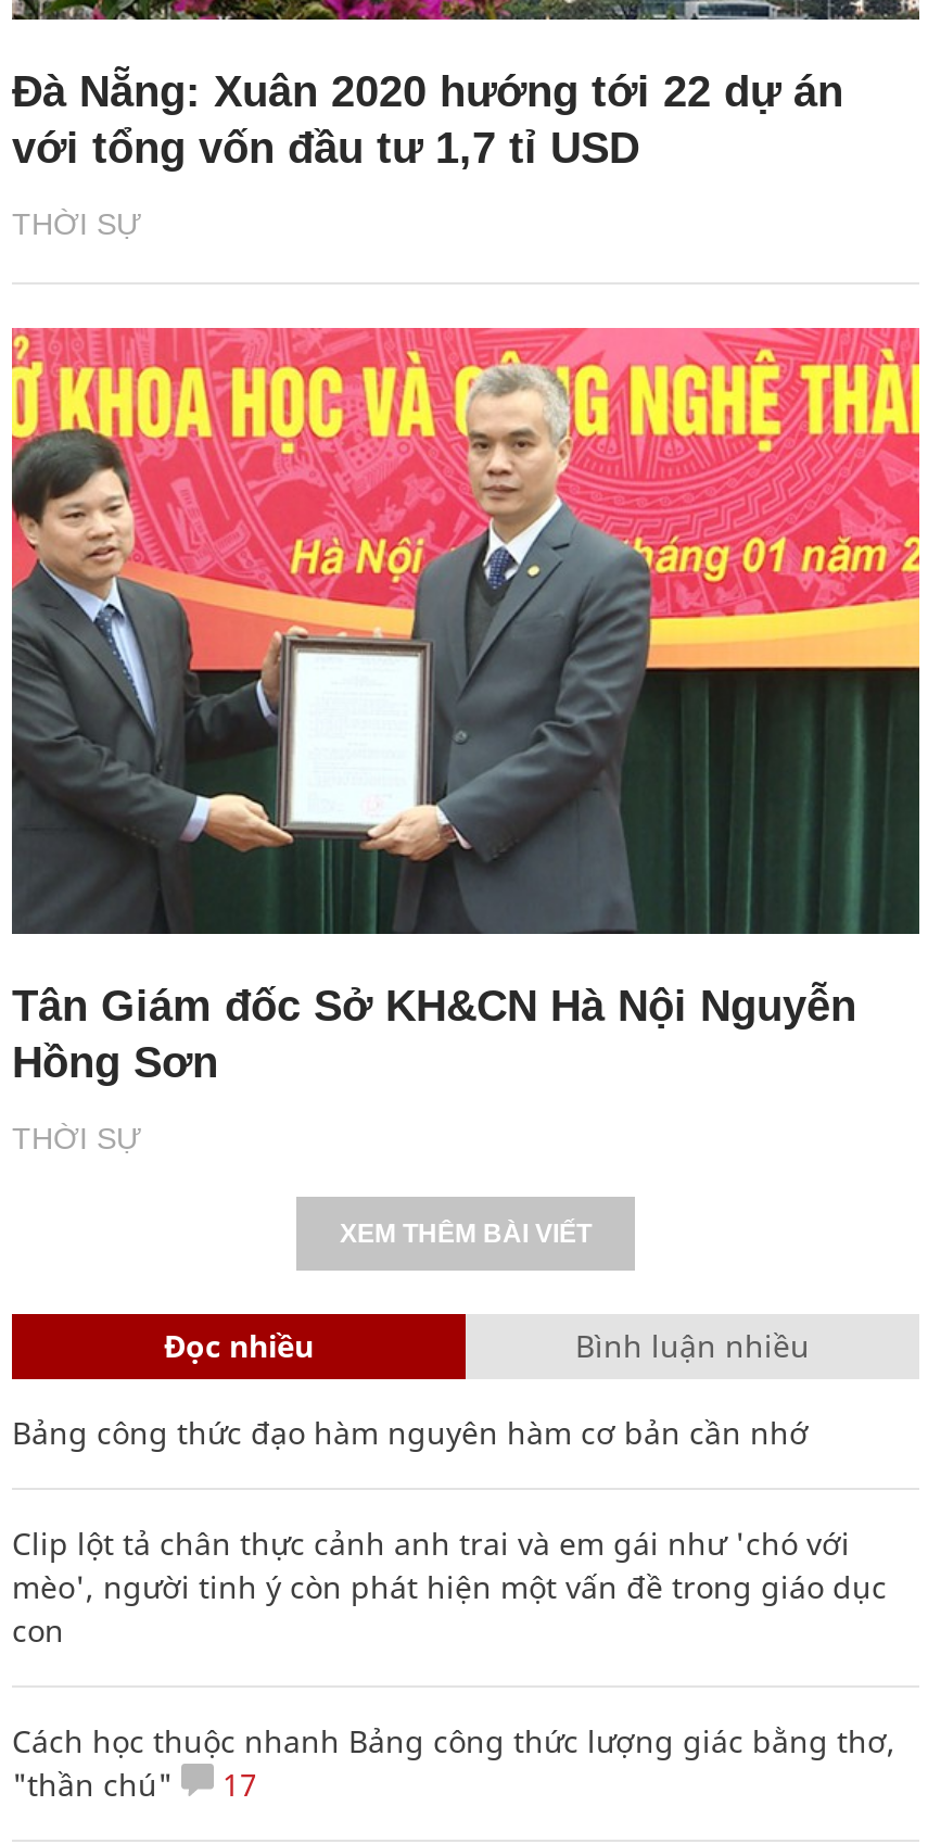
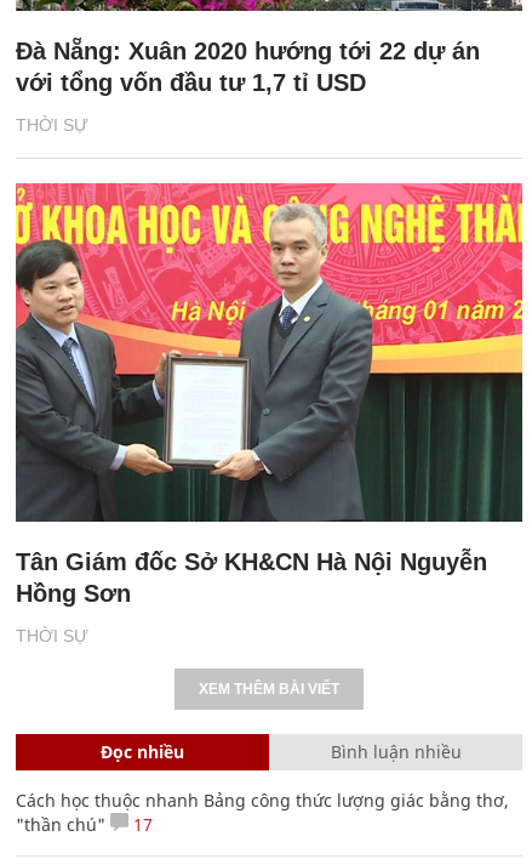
- Bảng công thức đạo hàm nguyên hàm cơ bản cần nhớ
- Clip lột tả chân thực cảnh anh trai và em gái như 'chó với
- mèo', người tinh ý còn phát hiện một vấn đề trong giáo dục
- con
